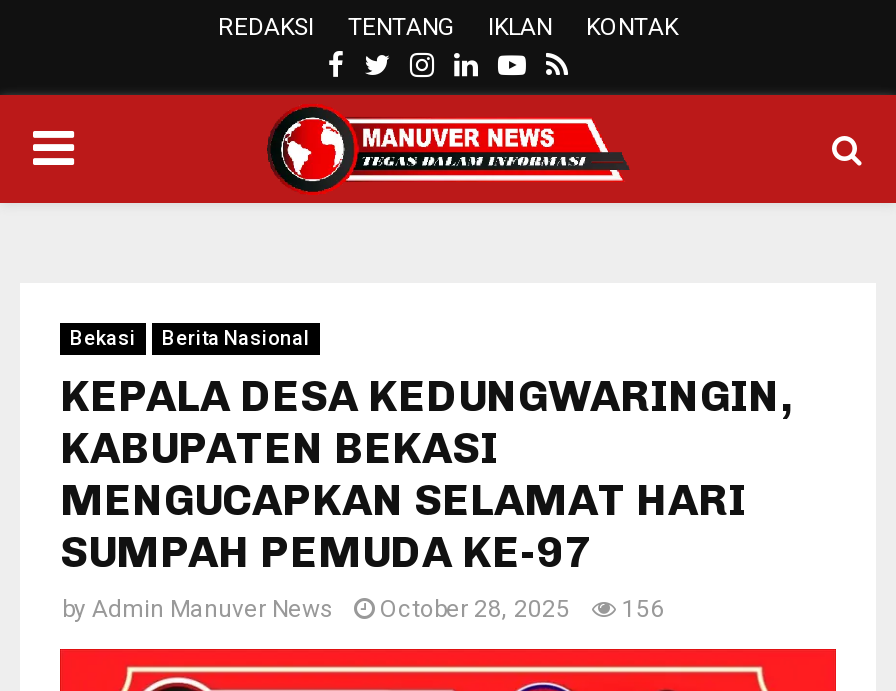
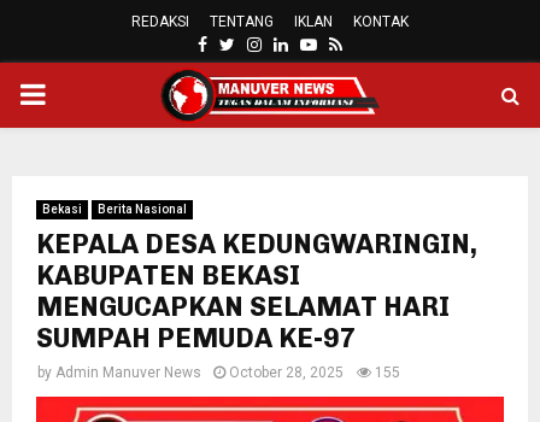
- by Admin Manuver News October 28, 2025 156
+ by Admin Manuver News October 28, 2025 155
